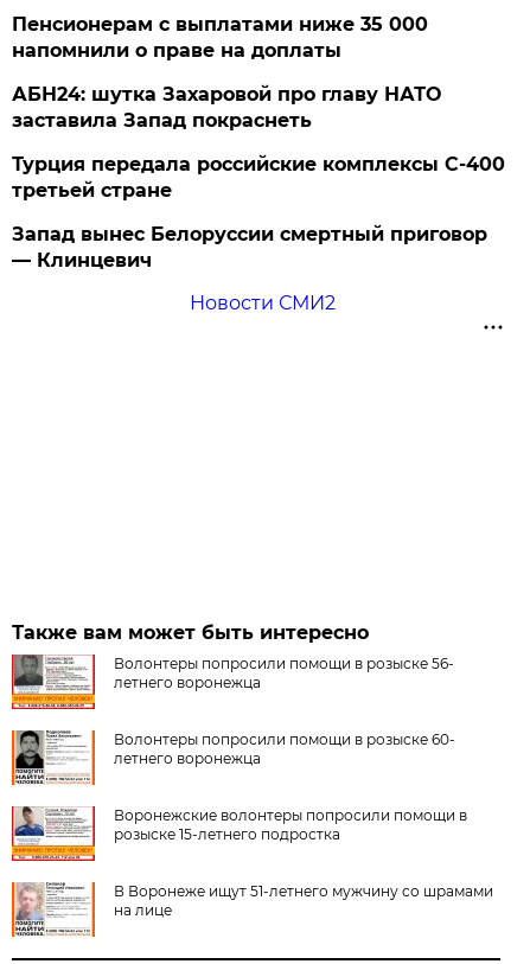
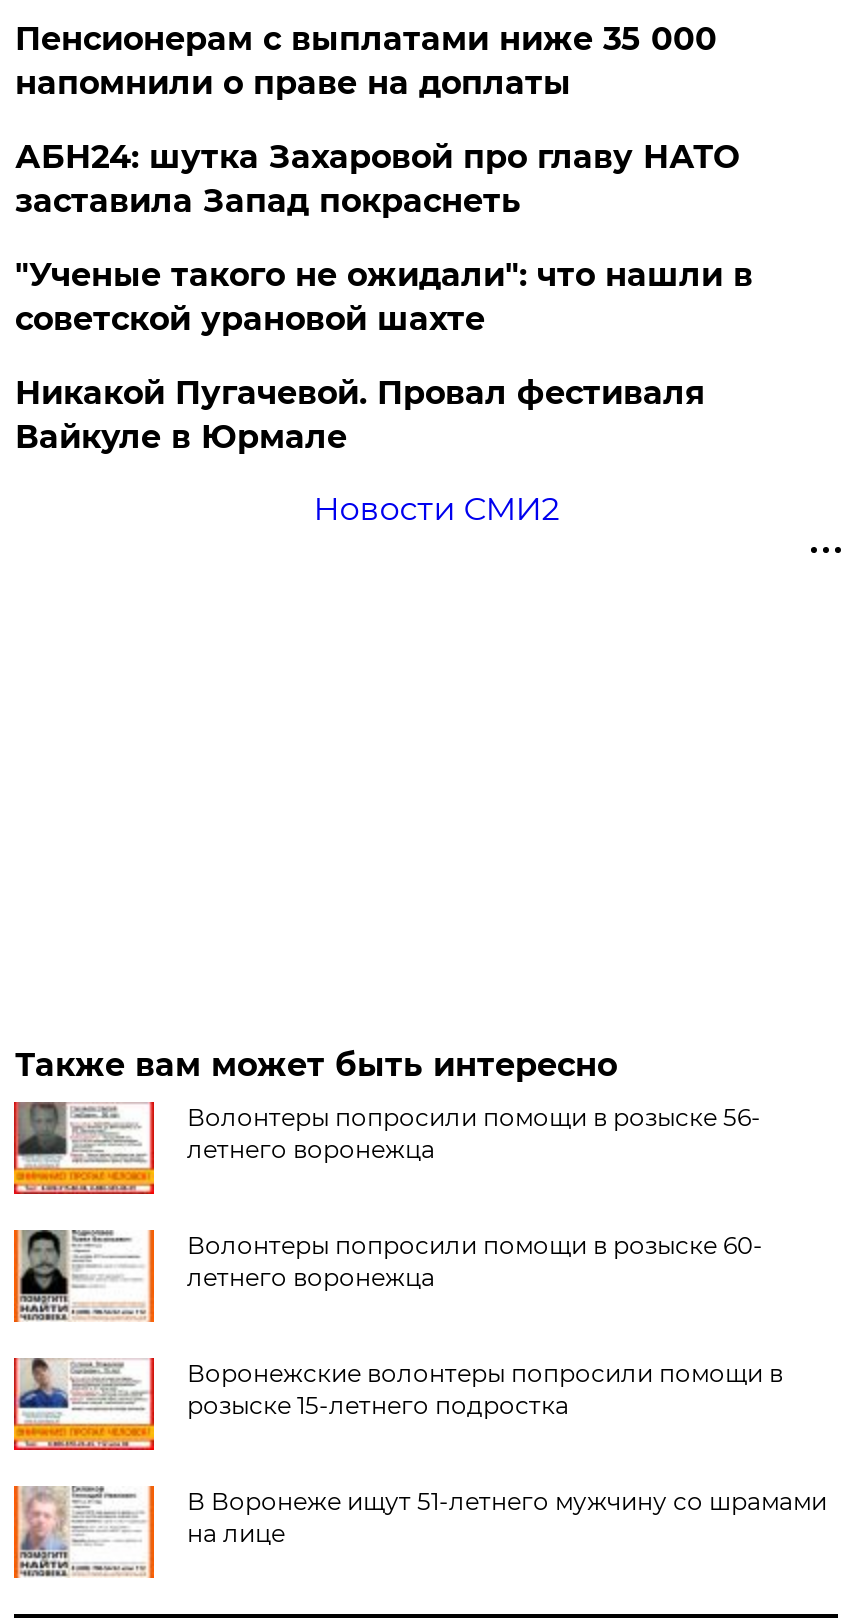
- Турция передала российские комплексы С-400
- третьей стране
+ "Ученые такого не ожидали": что нашли в
+ советской урановой шахте

- Запад вынес Белоруссии смертный приговор
- — Клинцевич
+ Никакой Пугачевой. Провал фестиваля
+ Вайкуле в Юрмале
